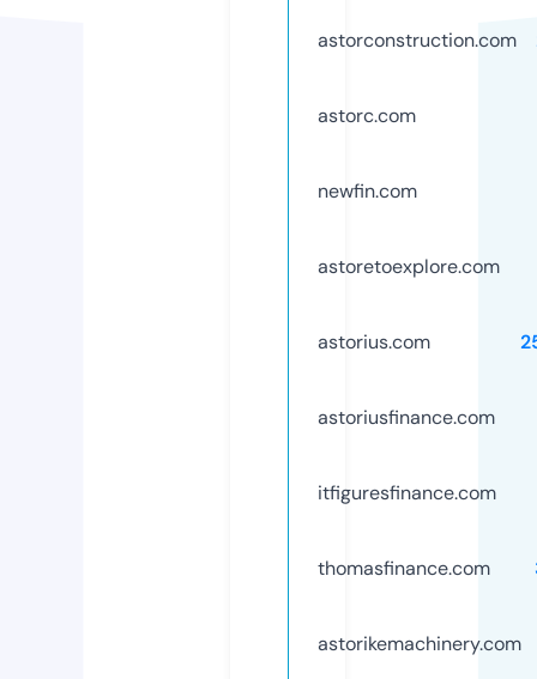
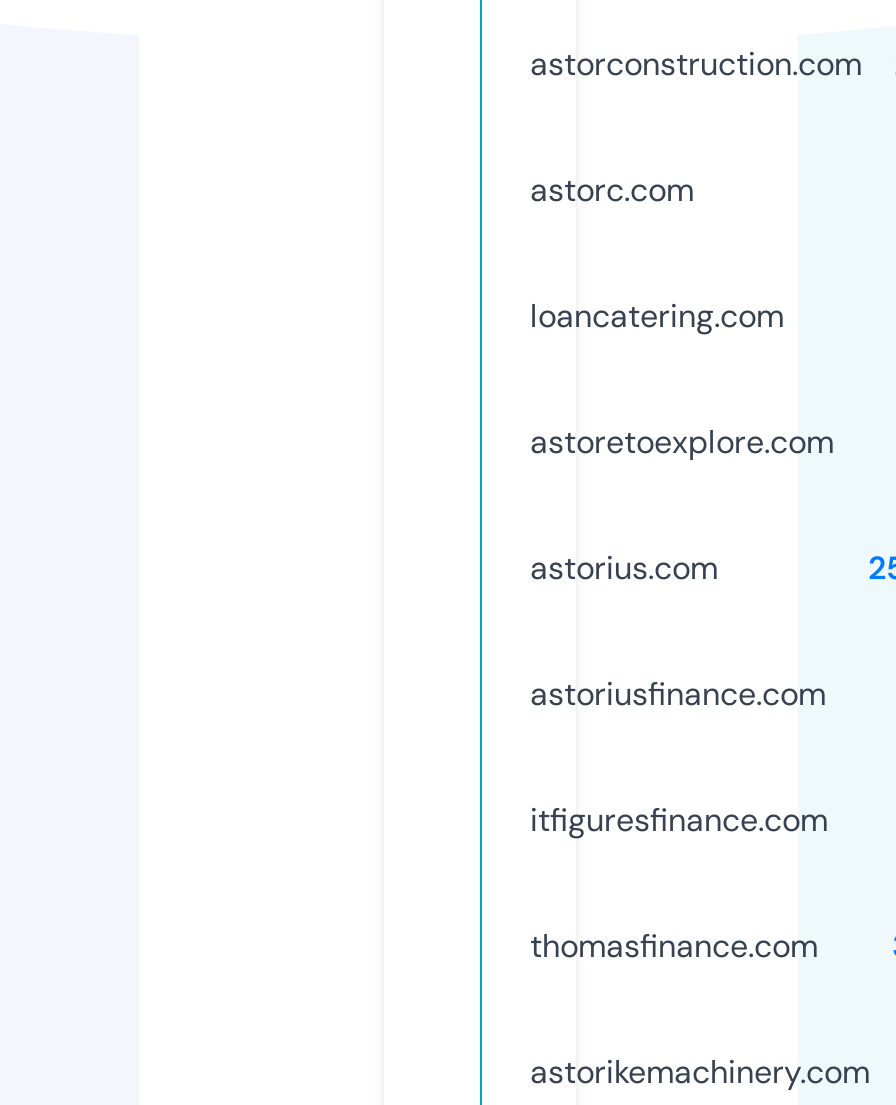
- newfin.com
+ loancatering.com
